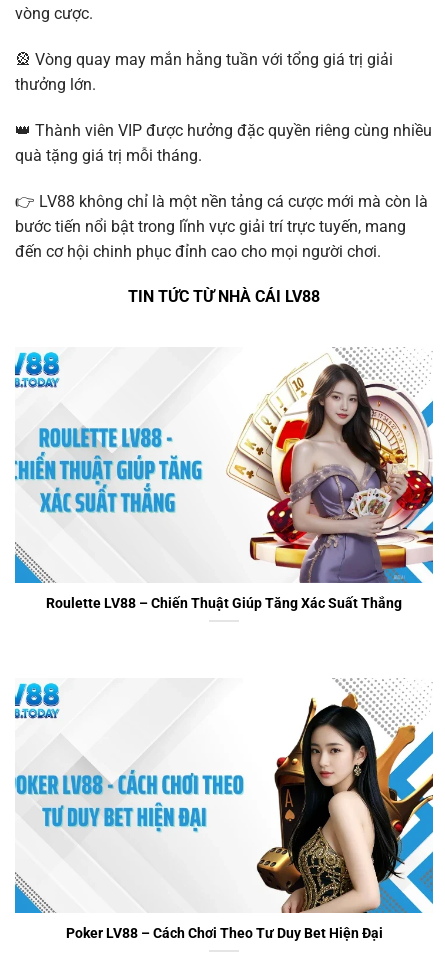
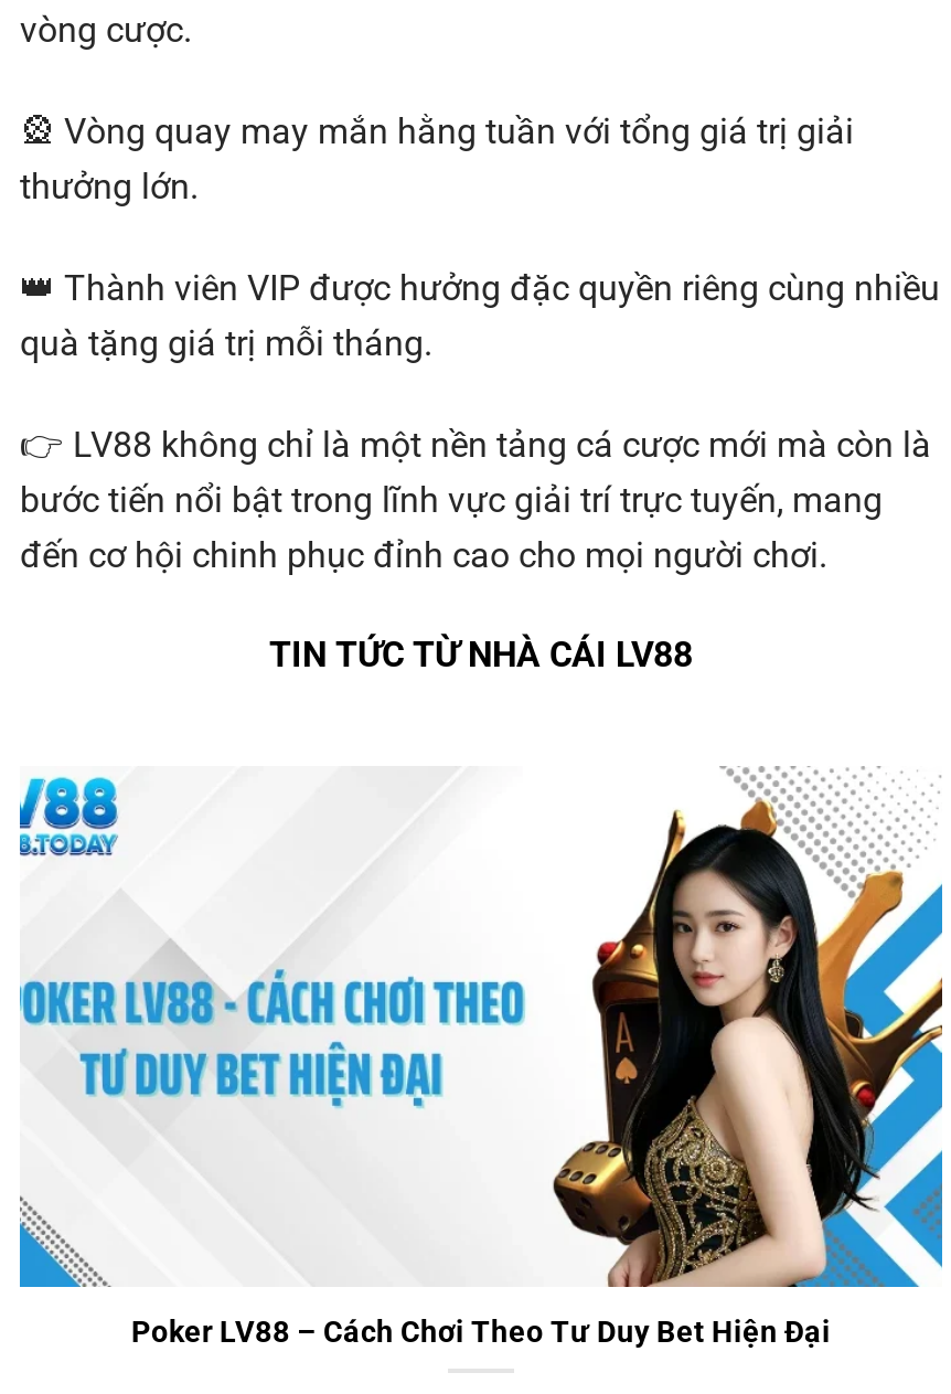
- [image]
- Roulette LV88 – Chiến Thuật Giúp Tăng Xác Suất Thắng

- [image]
